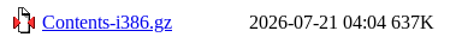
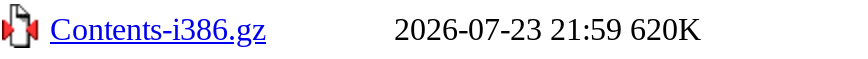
- 2026-07-21 04:04 637K
+ 2026-07-23 21:59 620K
